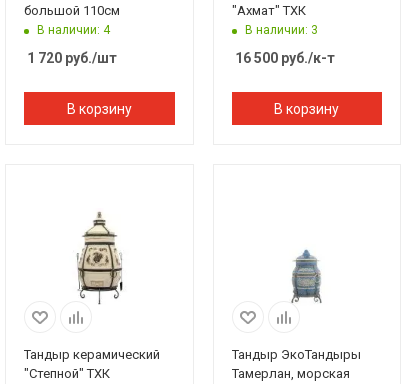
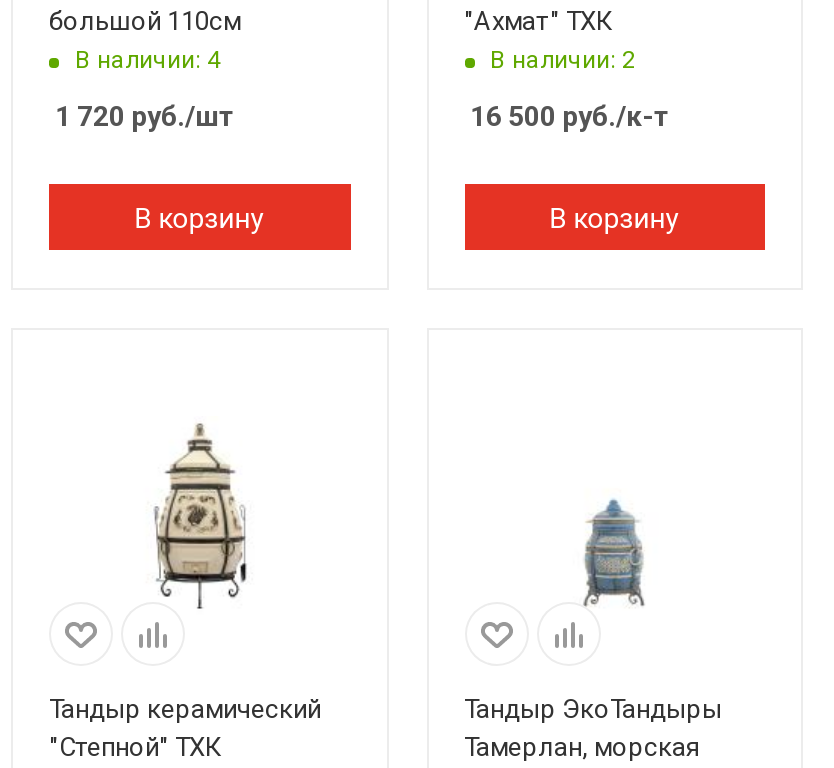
- В наличии: 3
+ В наличии: 2
